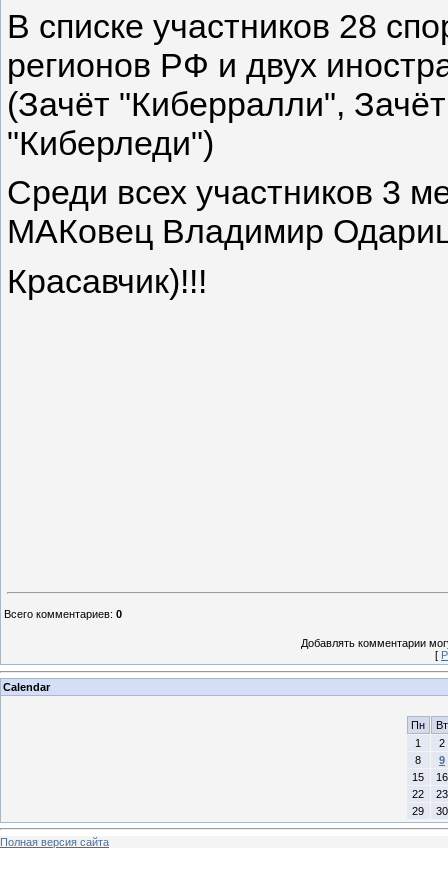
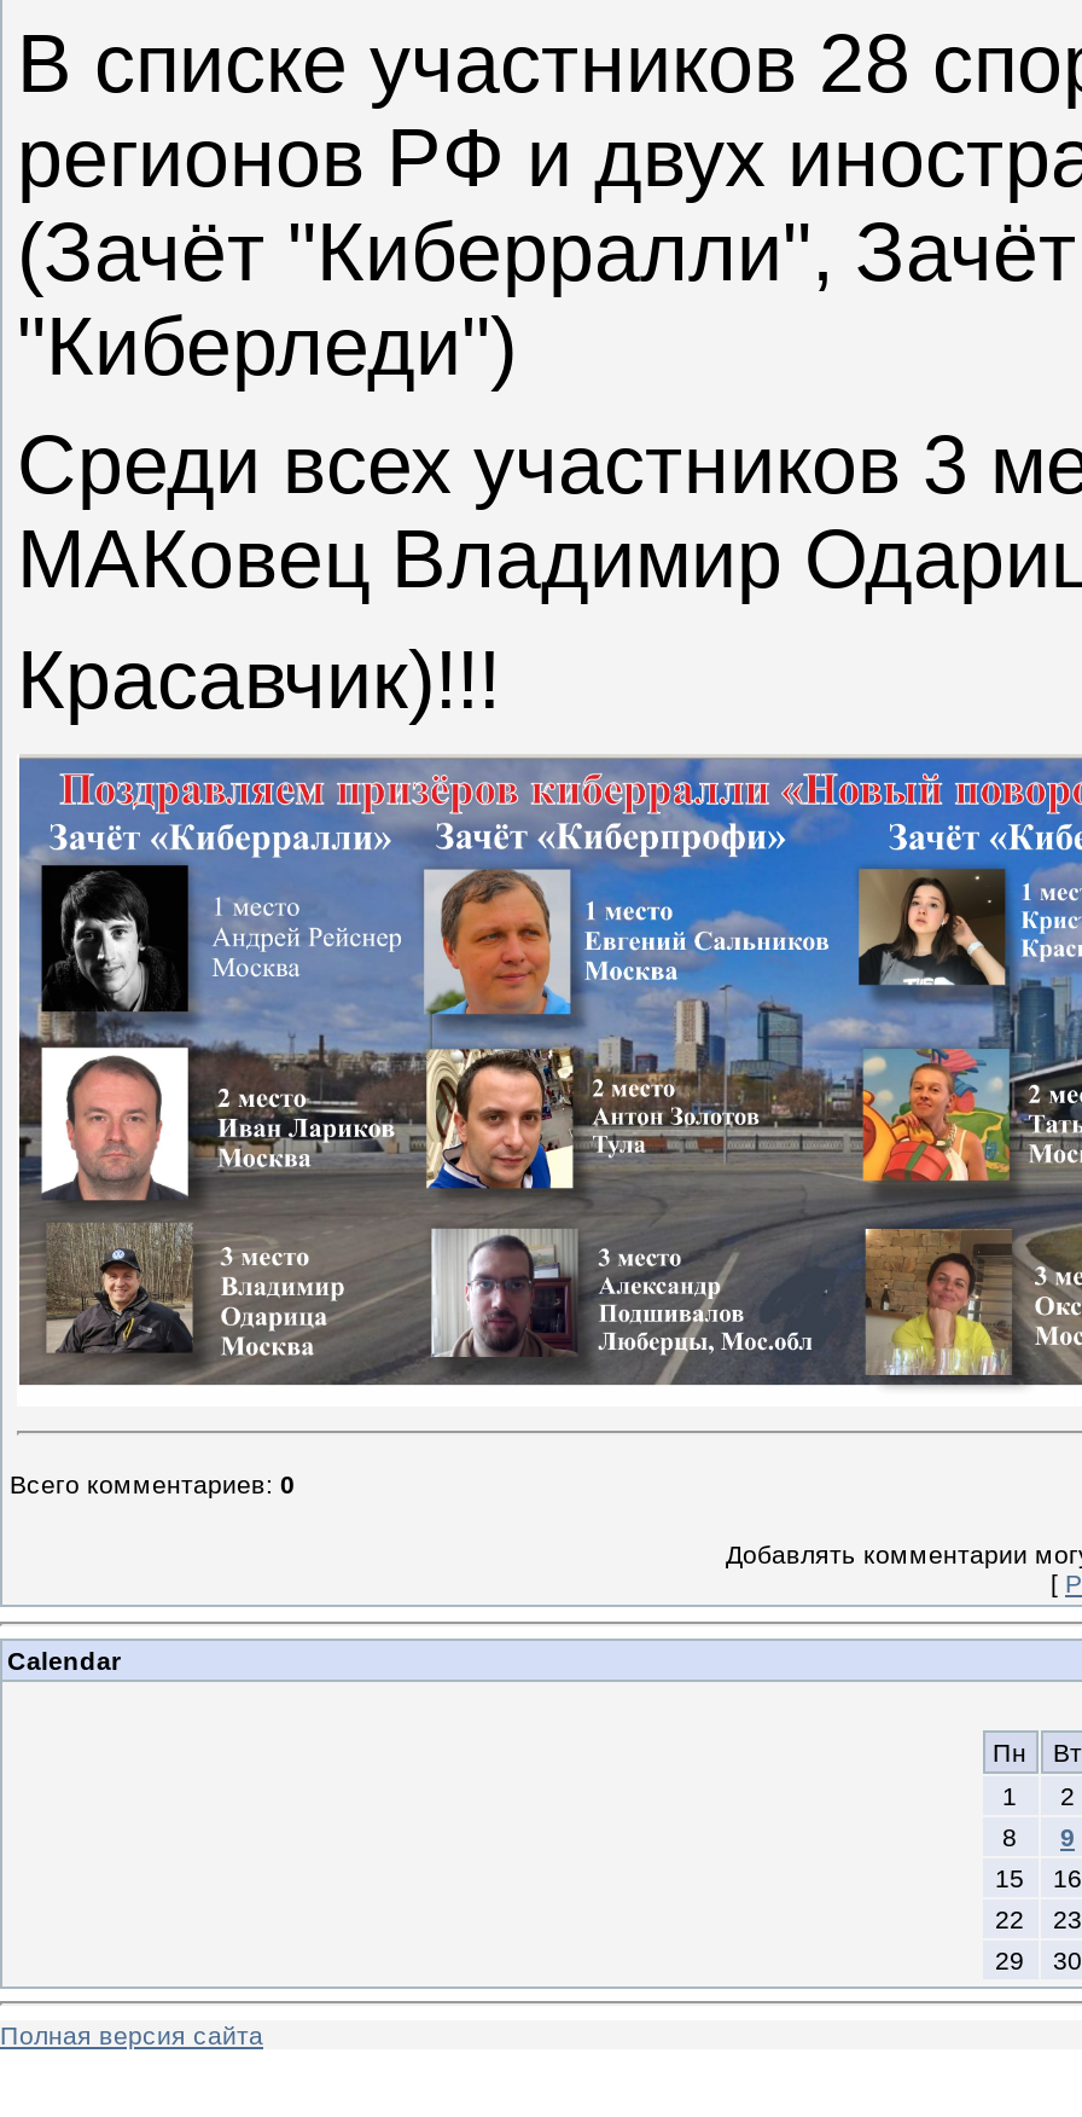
+ [image]
